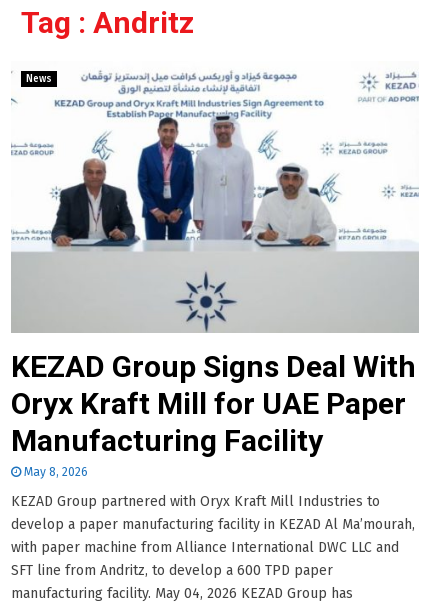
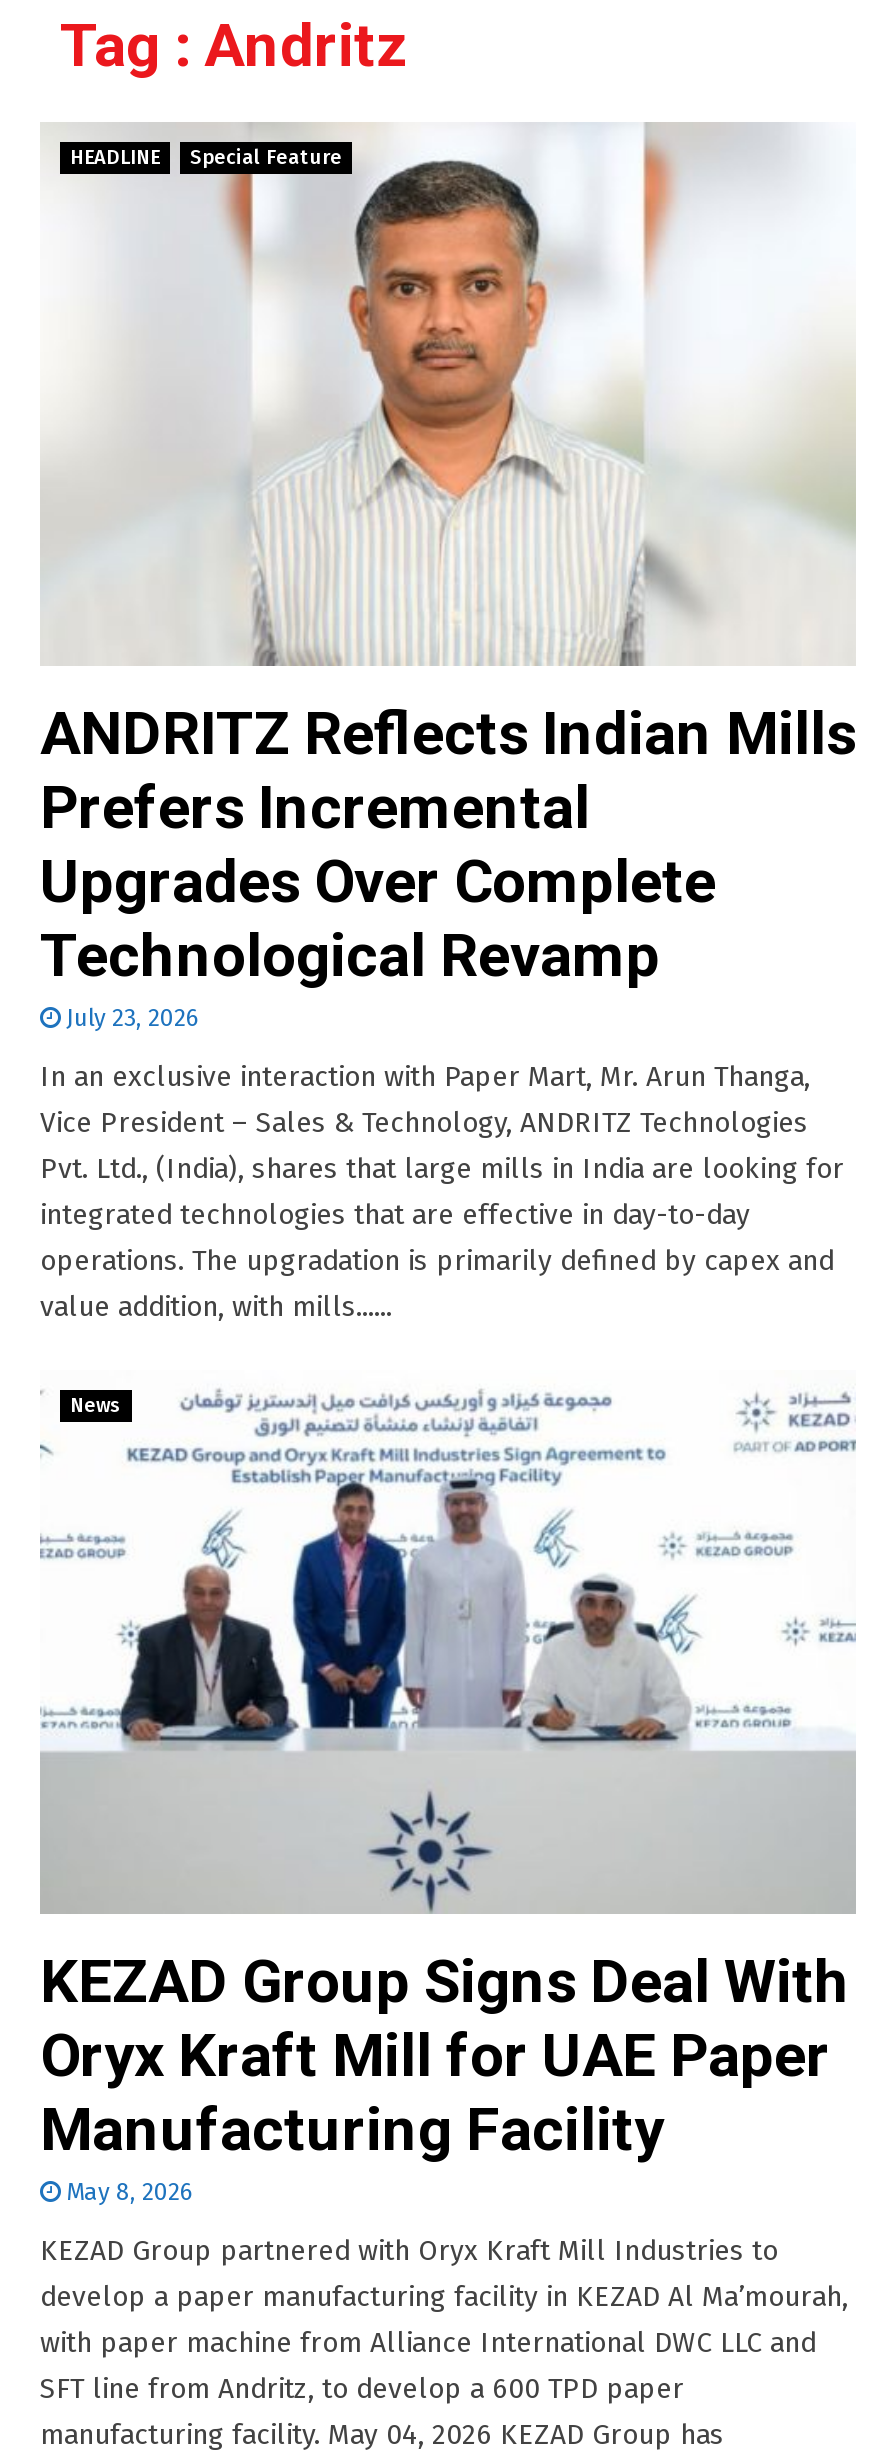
+ ANDRITZ Reflects Indian Mills
+ Prefers Incremental
+ Upgrades Over Complete
+ Technological Revamp
+ July 23, 2026
+ In an exclusive interaction with Paper Mart, Mr. Arun Thanga,
+ Vice President – Sales & Technology, ANDRITZ Technologies
+ Pvt. Ltd., (India), shares that large mills in India are looking for
+ integrated technologies that are effective in day-to-day
+ operations. The upgradation is primarily defined by capex and
+ value addition, with mills......

+ [image]
+ HEADLINE
+ Special Feature
